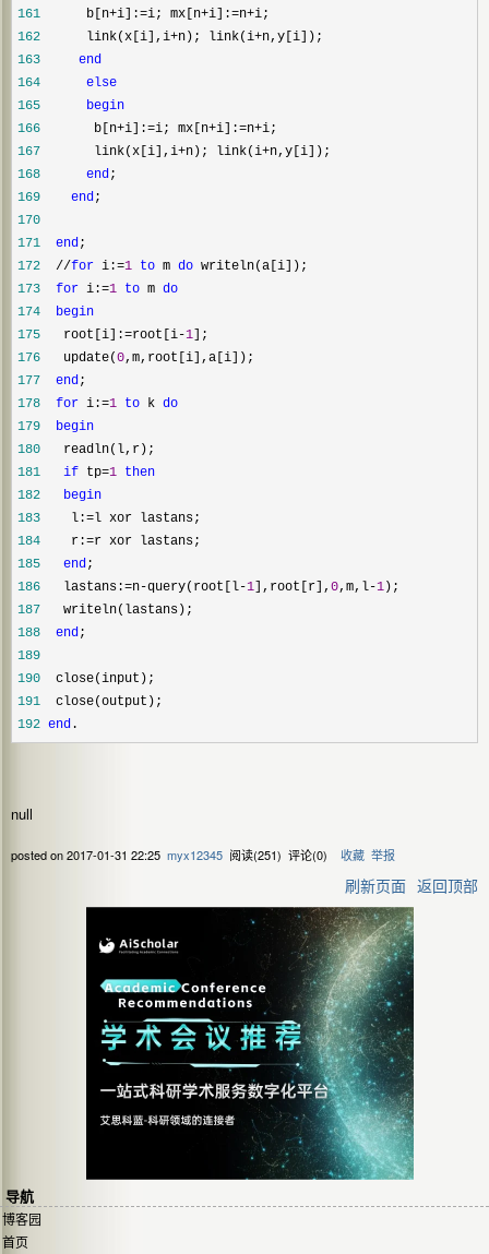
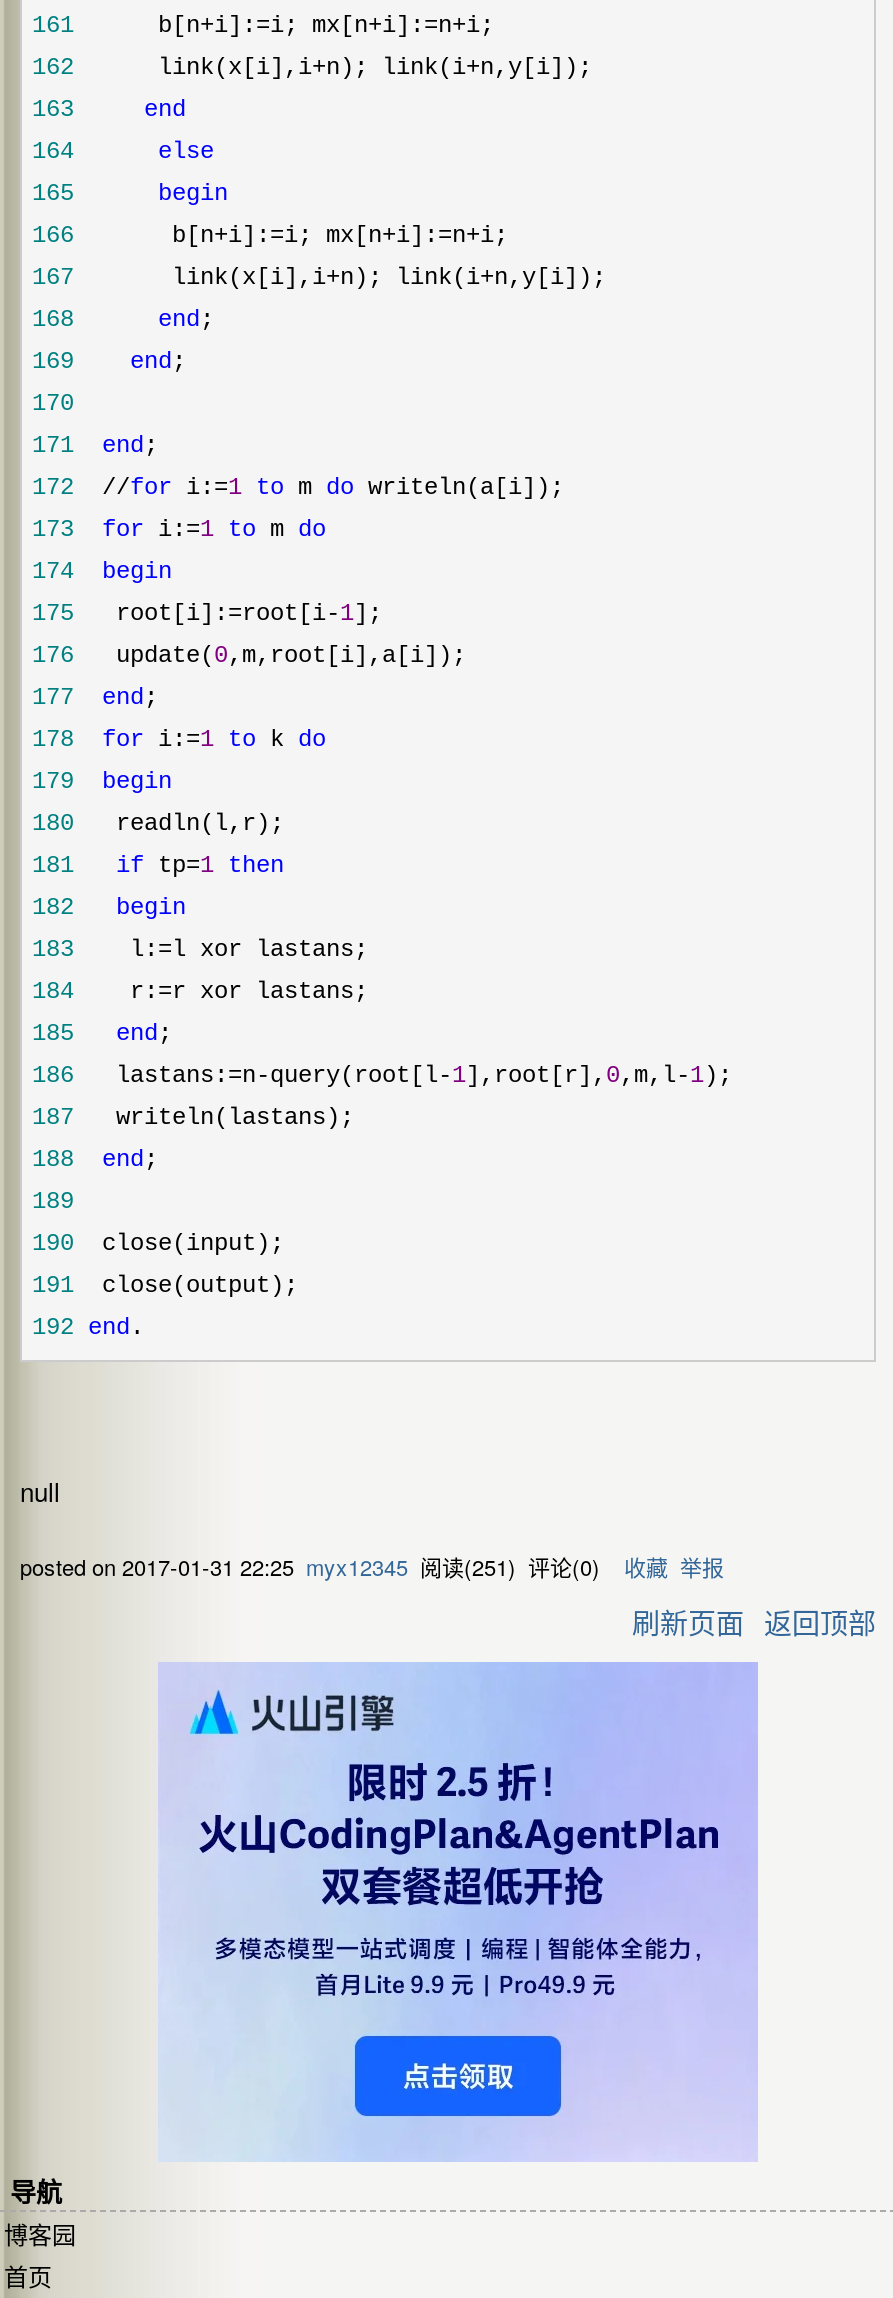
- [image]
+ [image]
